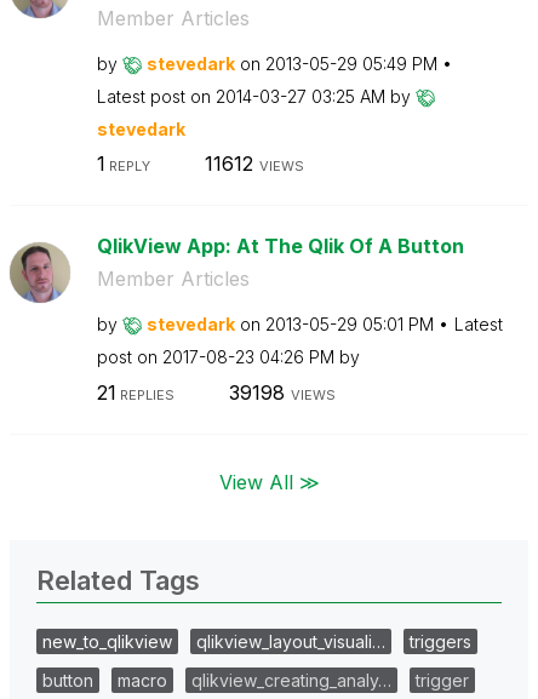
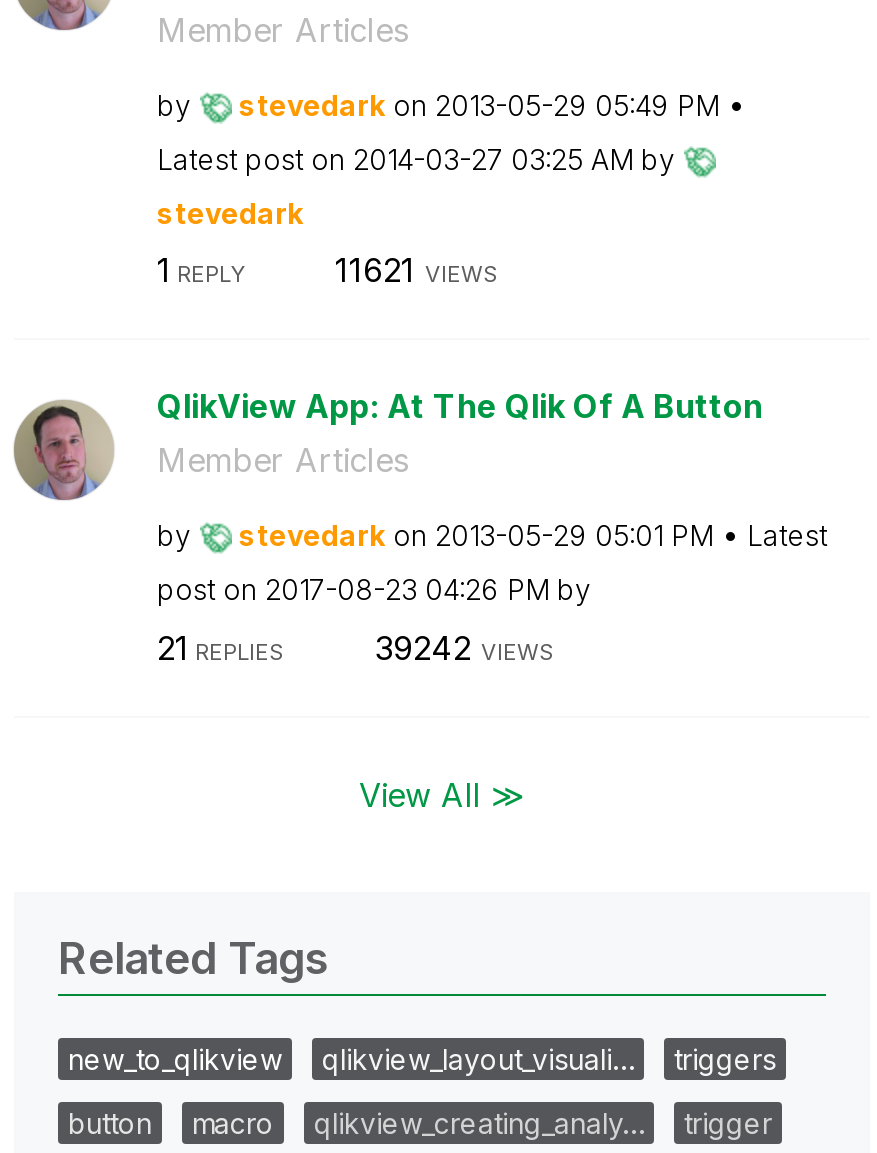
- 11612 VIEWS
+ 11621 VIEWS

- 39198 VIEWS
+ 39242 VIEWS
